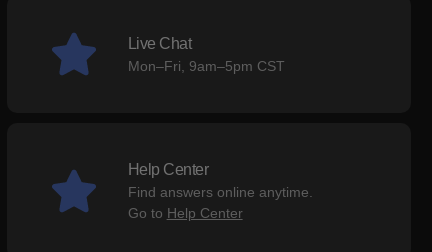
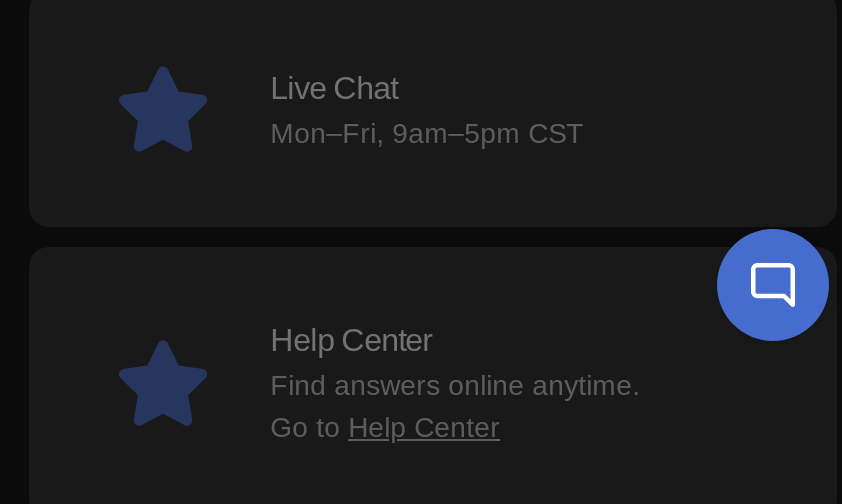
+ [image]
